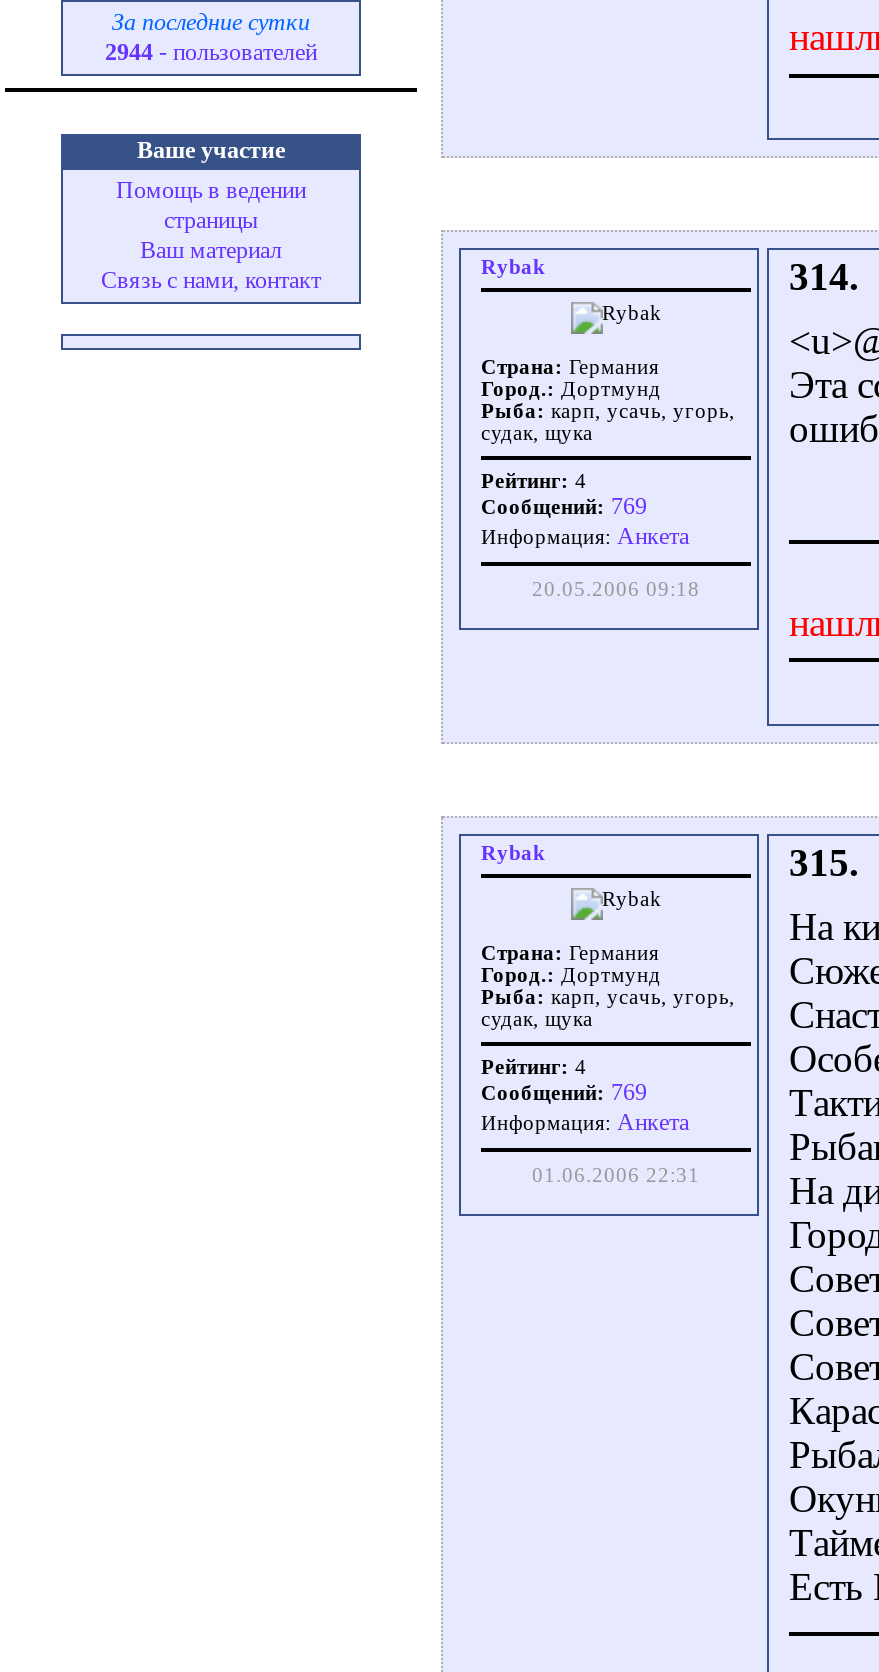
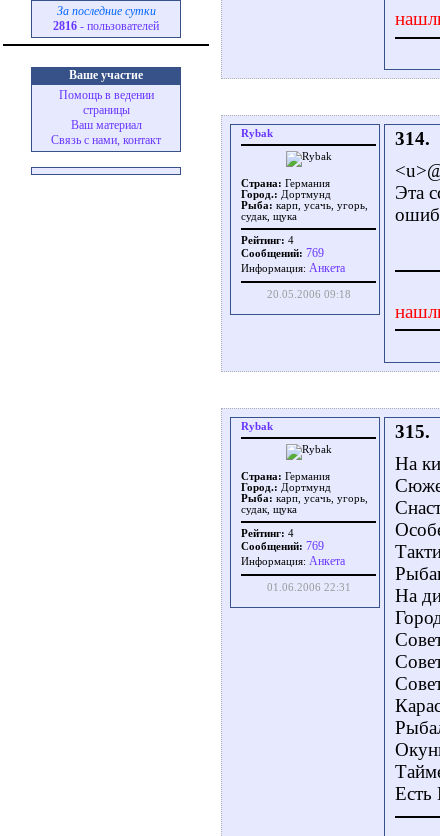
- 2944 - пользователей
+ 2816 - пользователей
